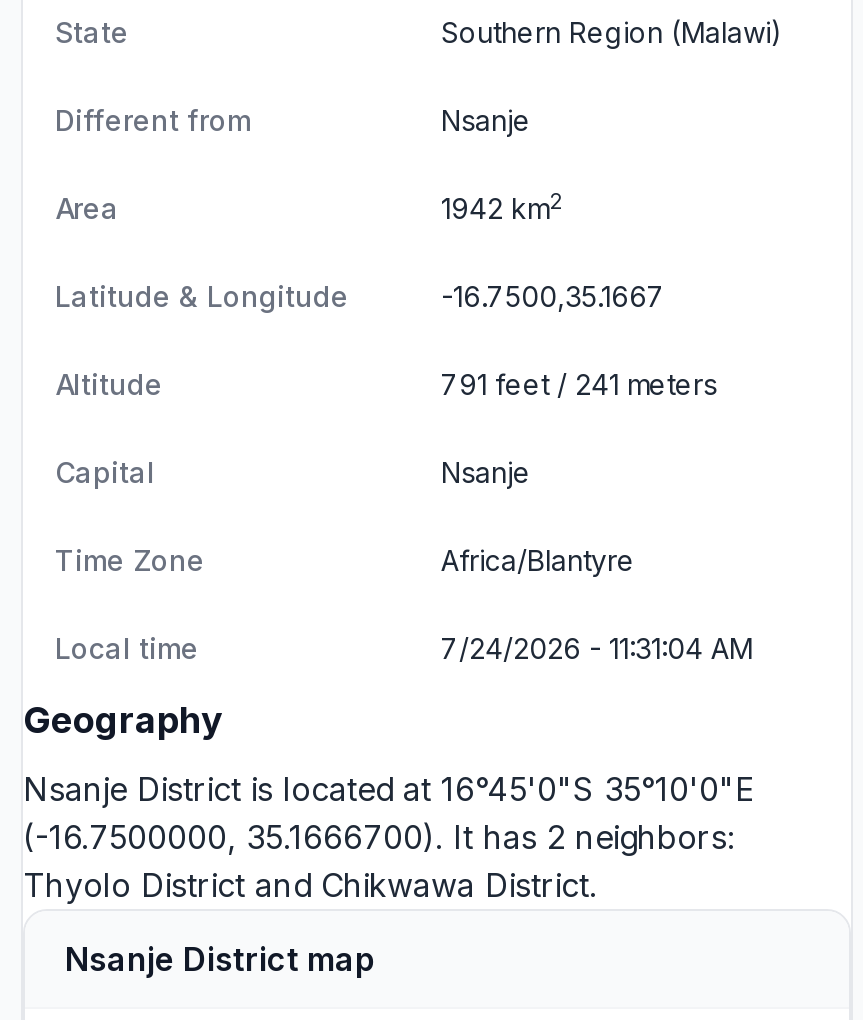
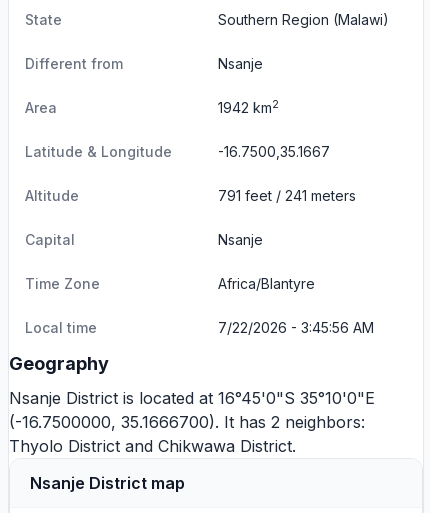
- 7/24/2026 - 11:31:04 AM
+ 7/22/2026 - 3:45:56 AM
